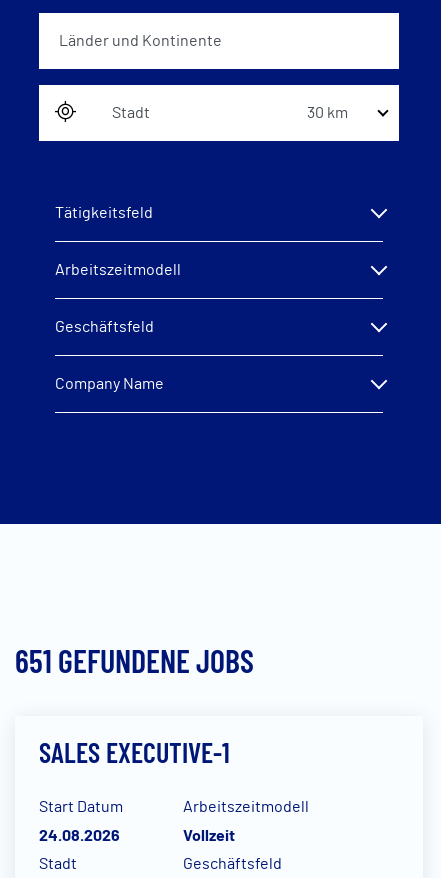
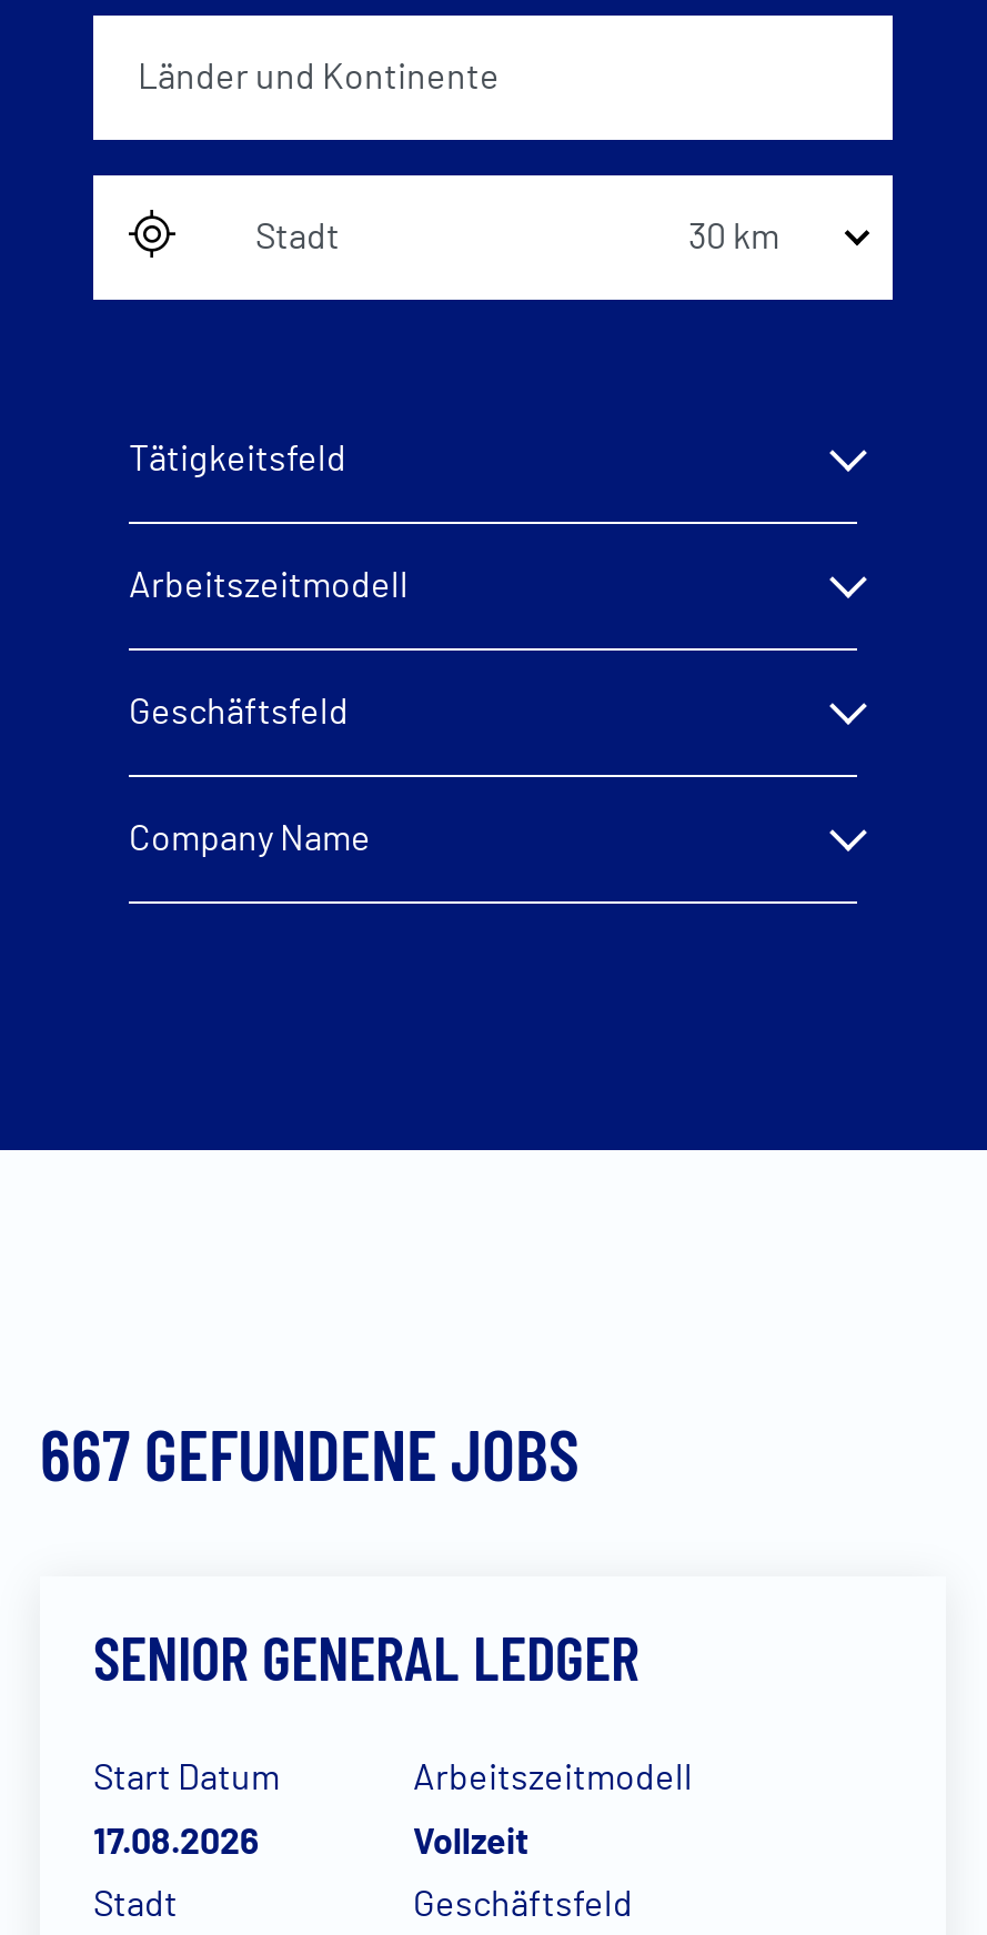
- 651 GEFUNDENE JOBS
+ 667 GEFUNDENE JOBS

- SALES EXECUTIVE-1
+ SENIOR GENERAL LEDGER

- 24.08.2026
+ 17.08.2026
